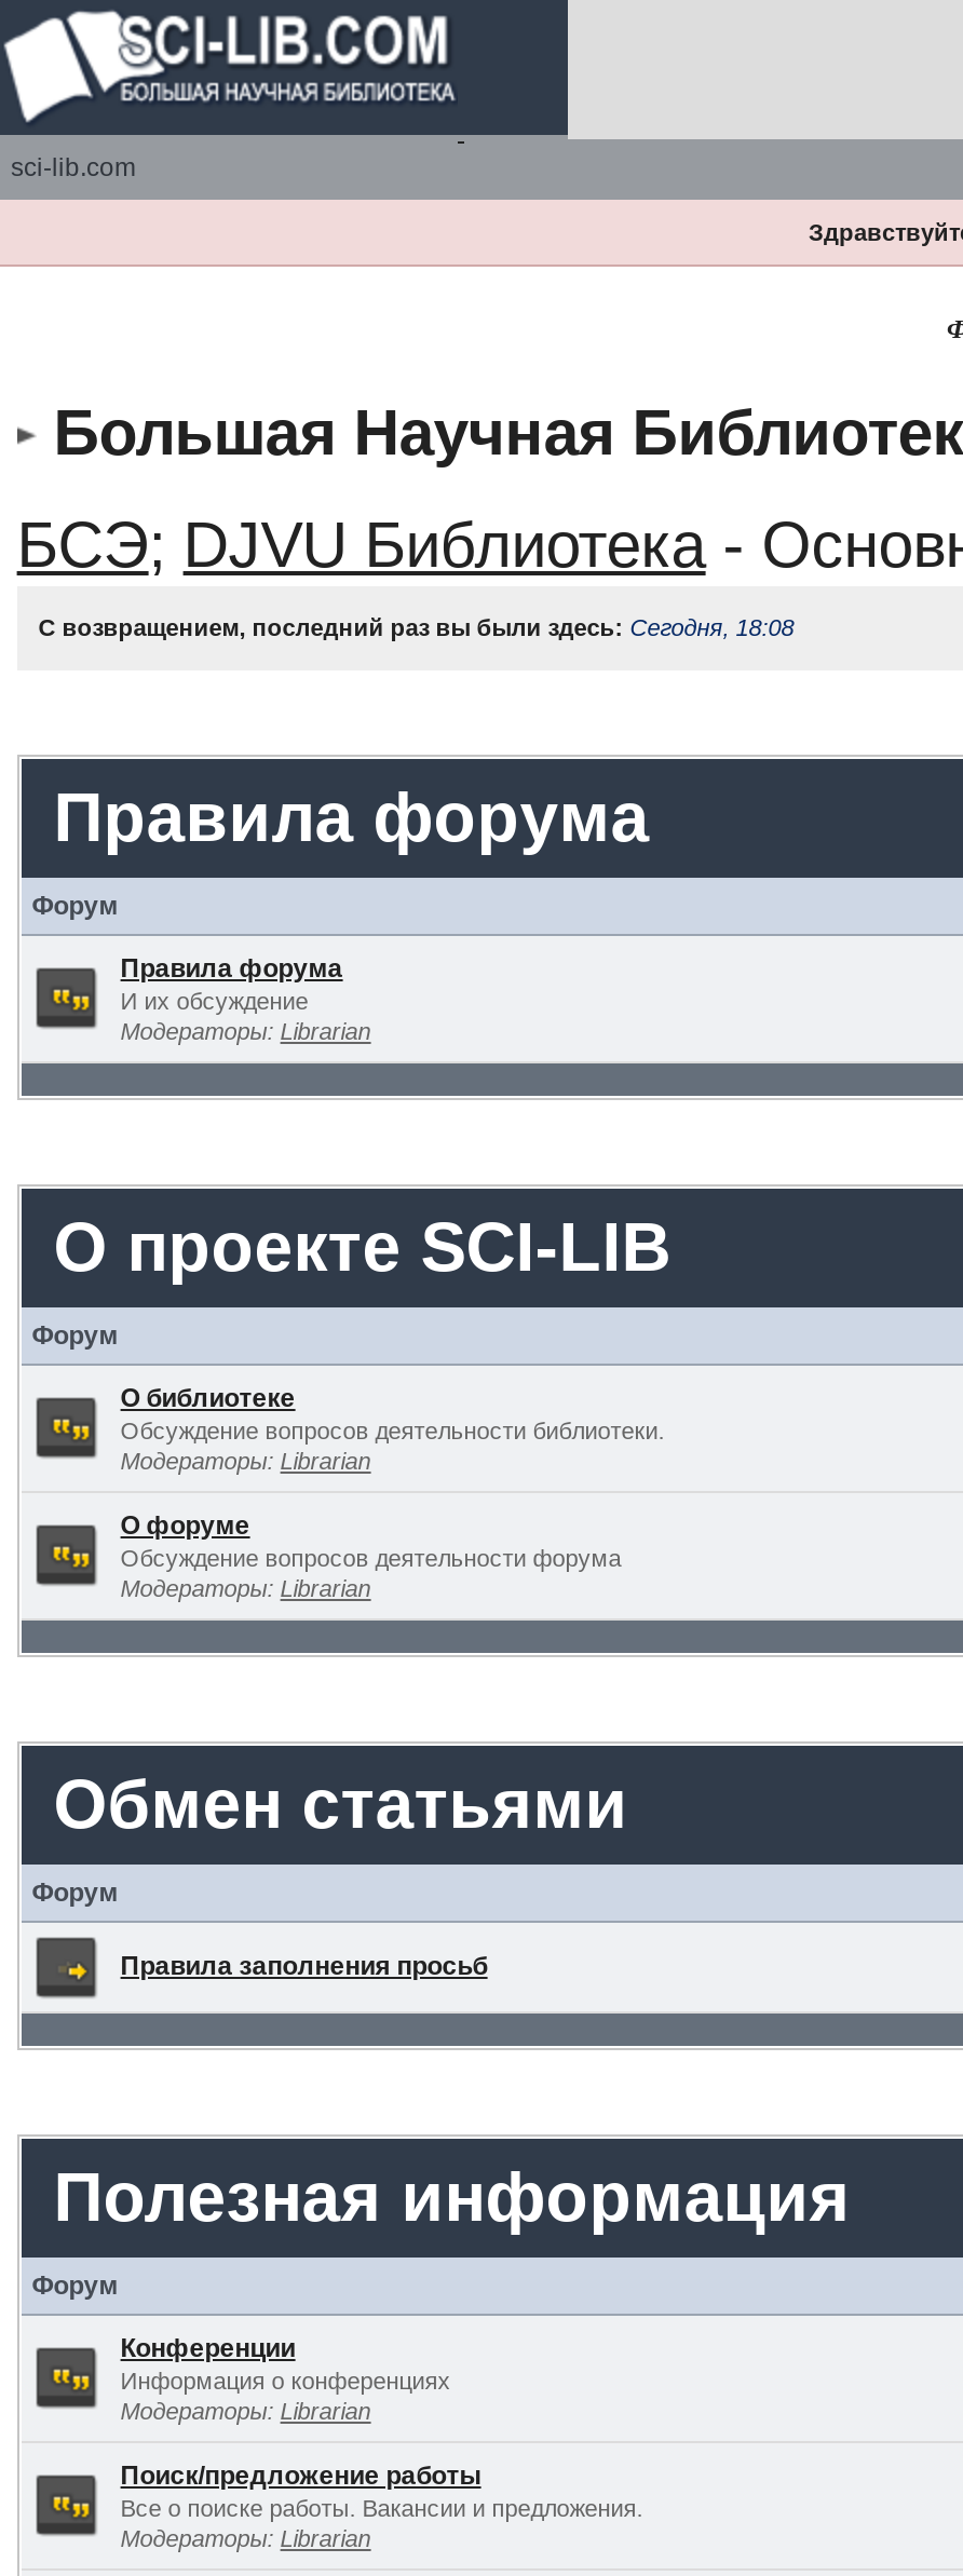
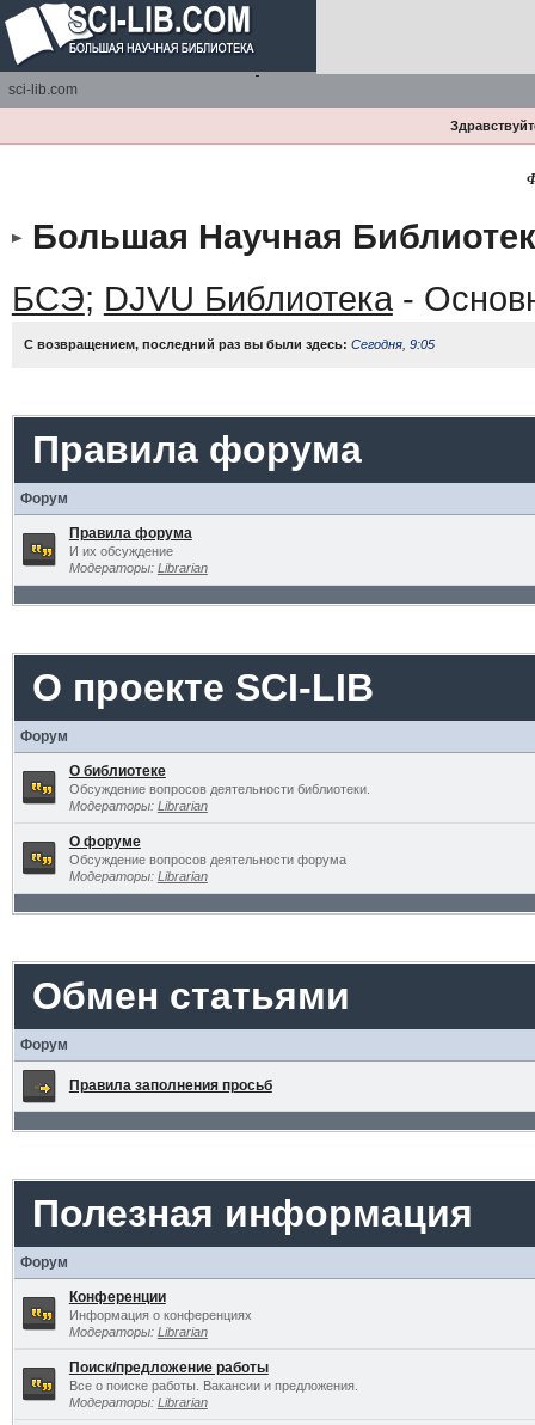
- С возвращением, последний раз вы были здесь: Сегодня, 18:08
+ С возвращением, последний раз вы были здесь: Сегодня, 9:05
